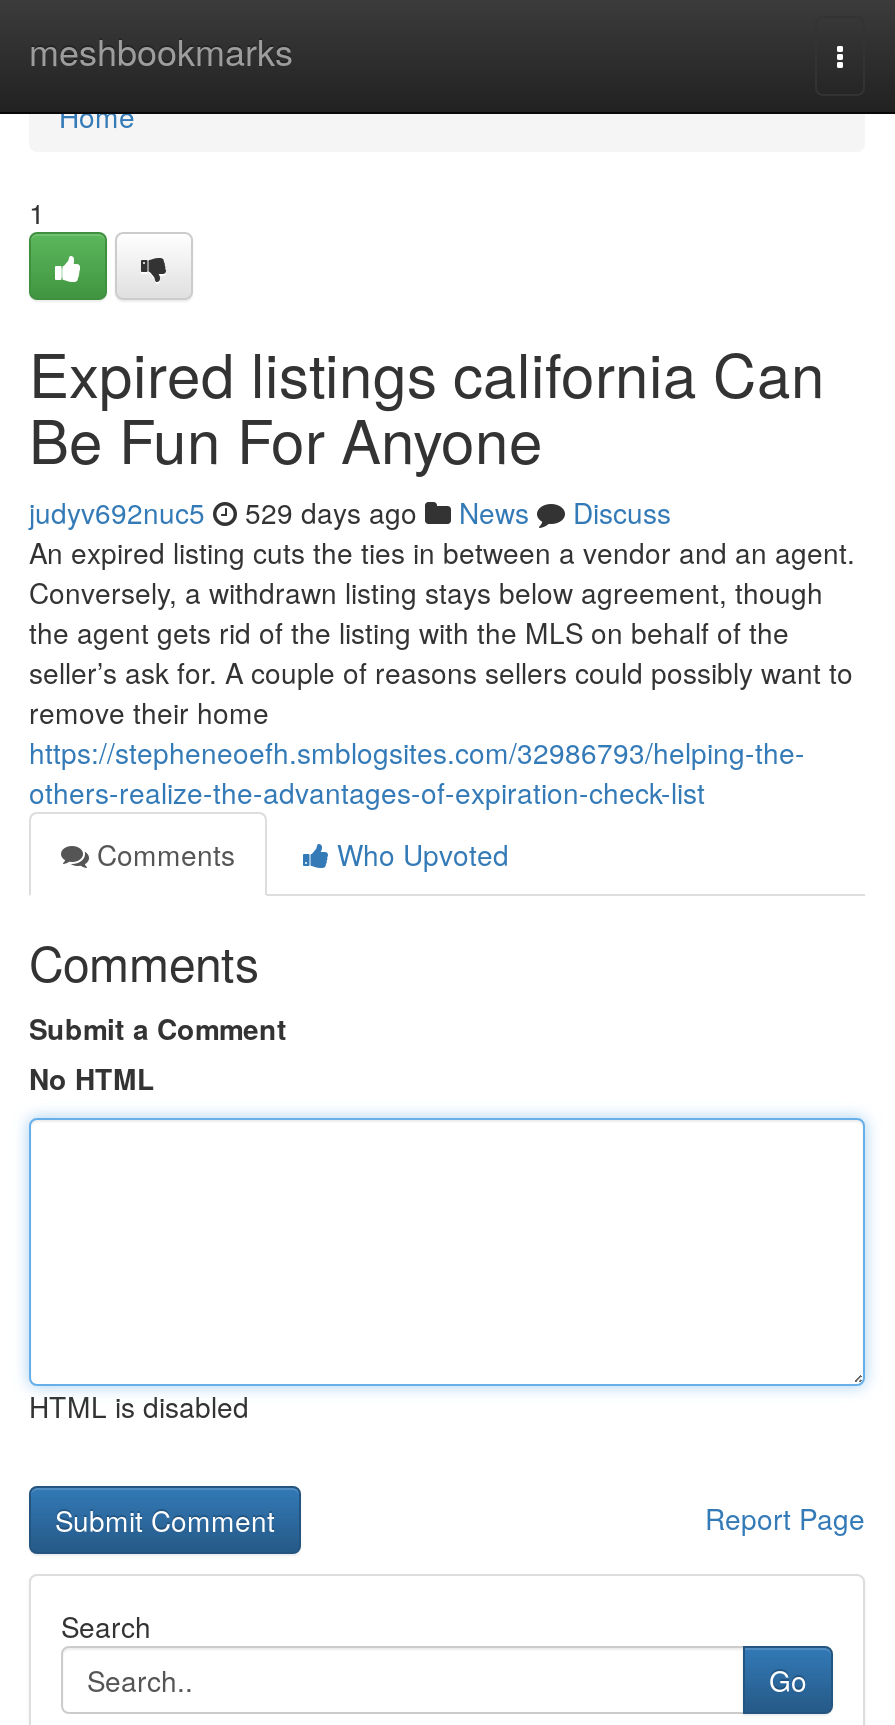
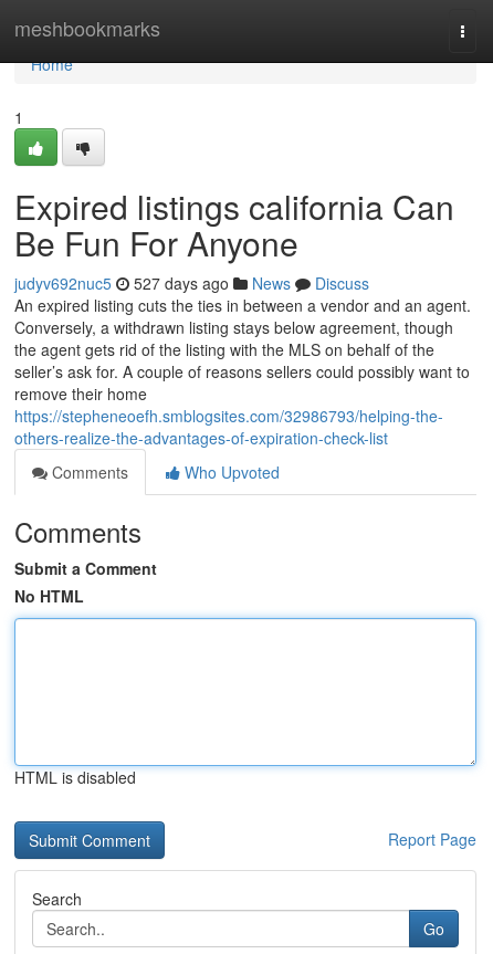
- judyv692nuc5 529 days ago News Discuss
+ judyv692nuc5 527 days ago News Discuss
